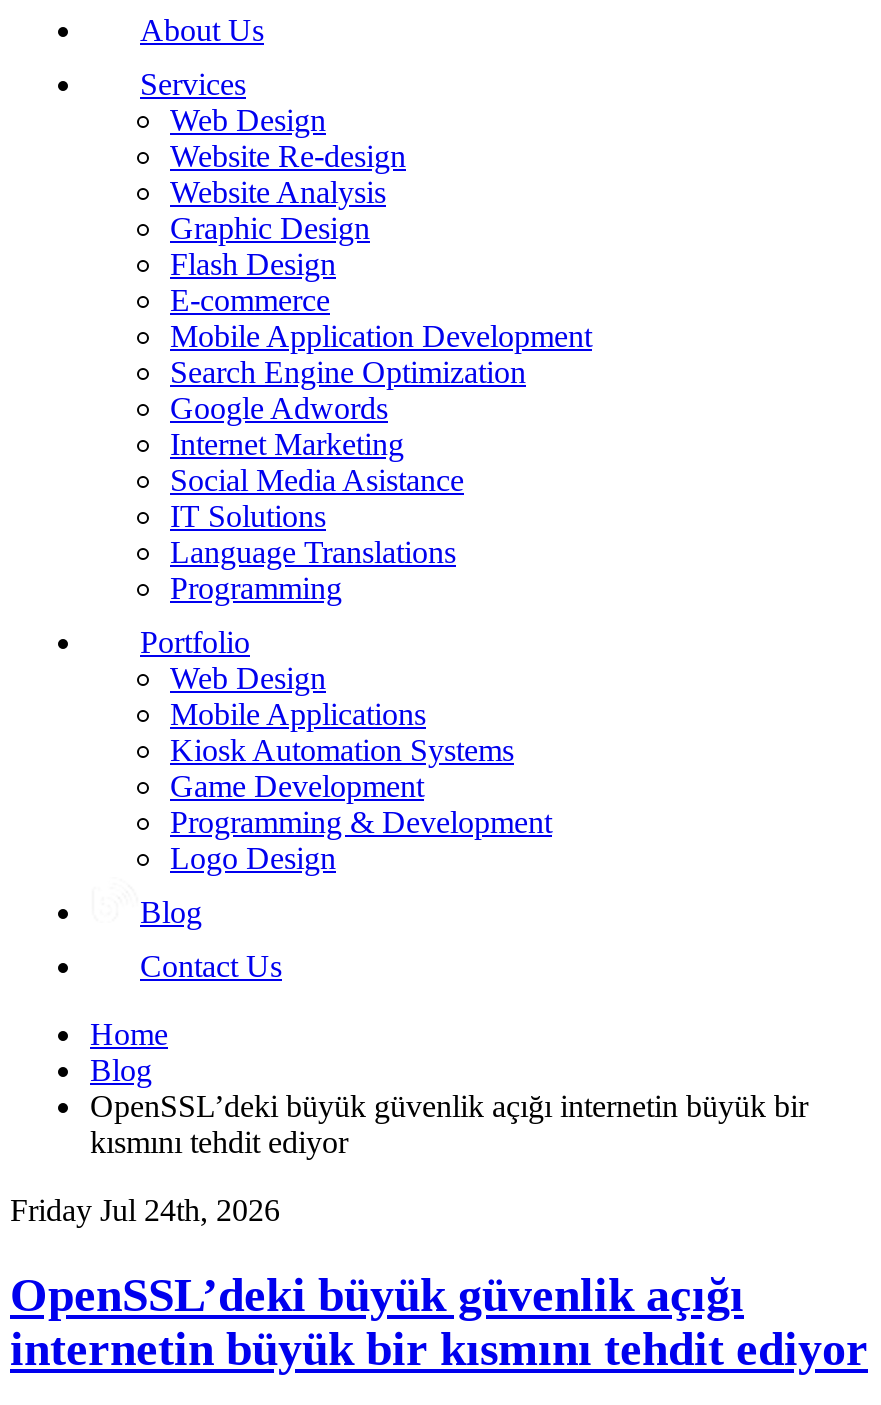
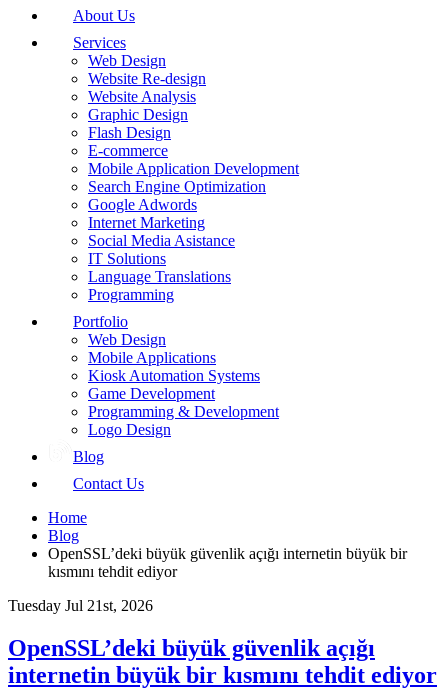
- Friday Jul 24th, 2026
+ Tuesday Jul 21st, 2026
